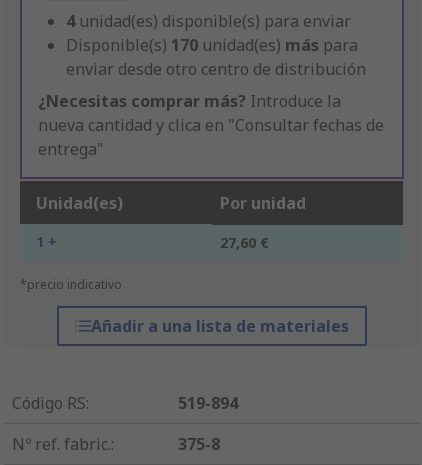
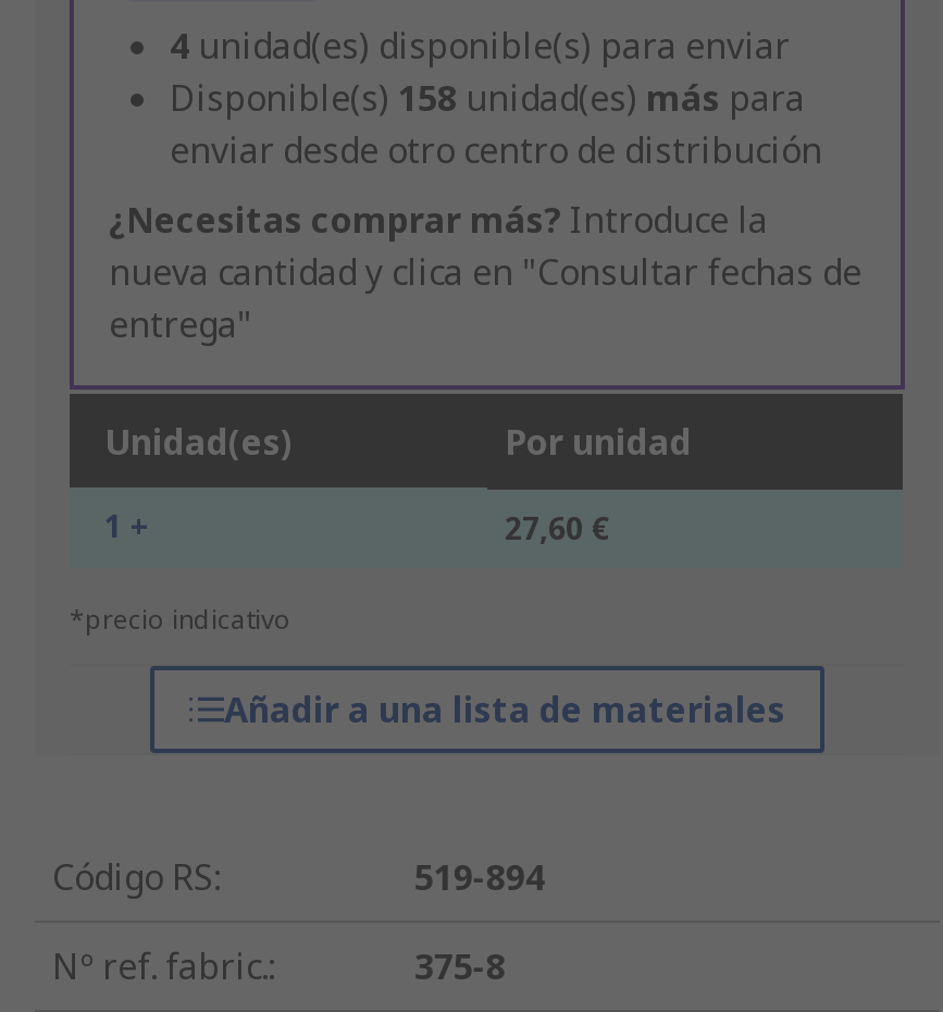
- Disponible(s) 170 unidad(es) más para
+ Disponible(s) 158 unidad(es) más para
